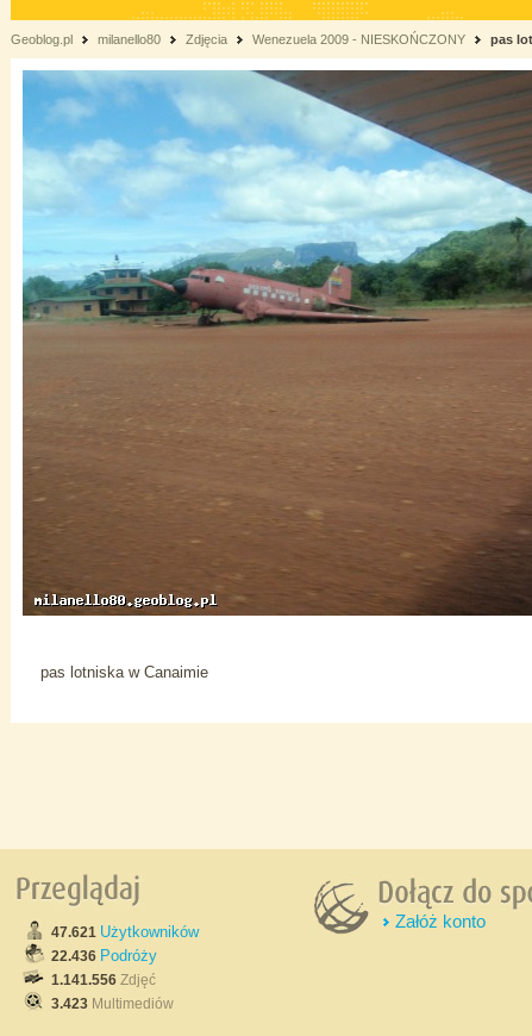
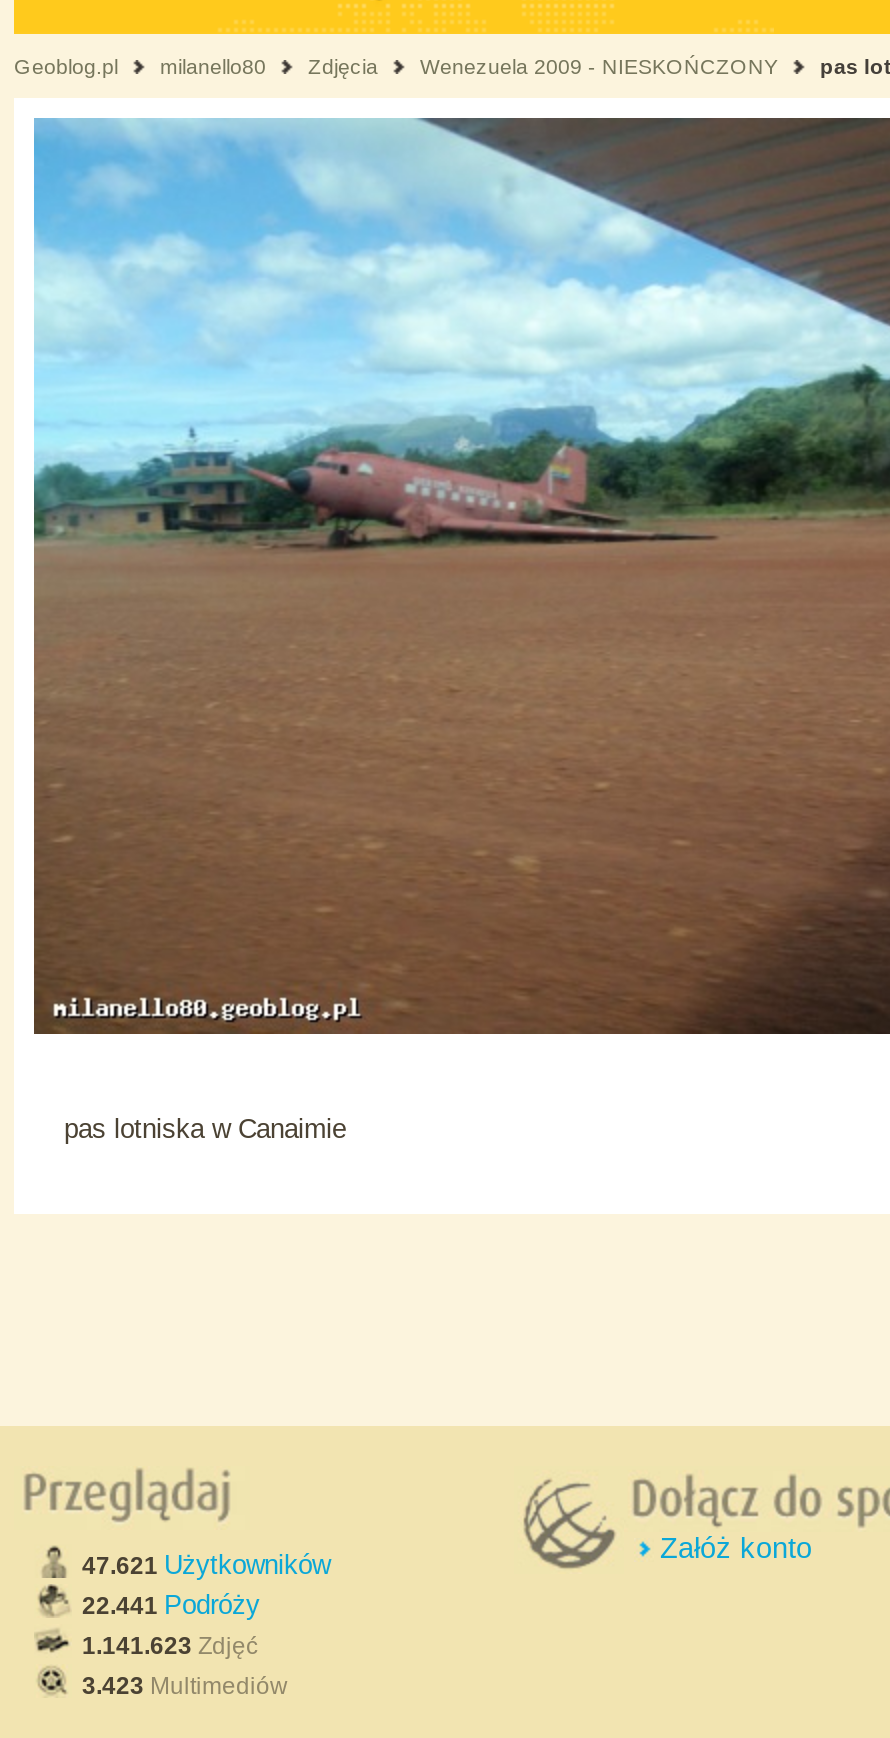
- 22.436 Podróży
+ 22.441 Podróży

- 1.141.556 Zdjęć
+ 1.141.623 Zdjęć
